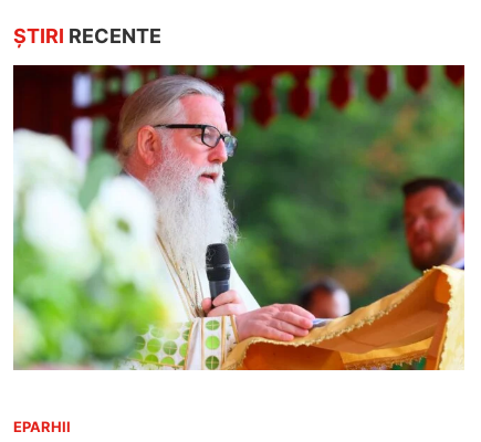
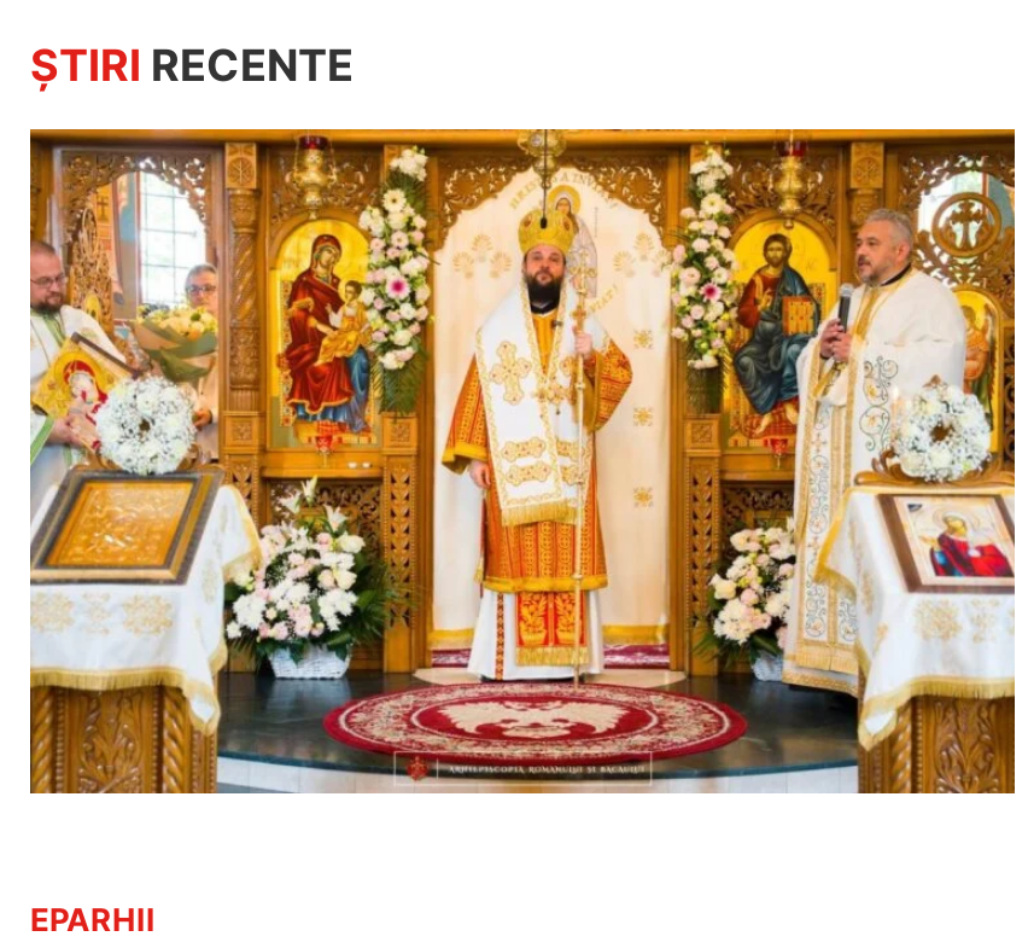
- [image]
+ [image]
